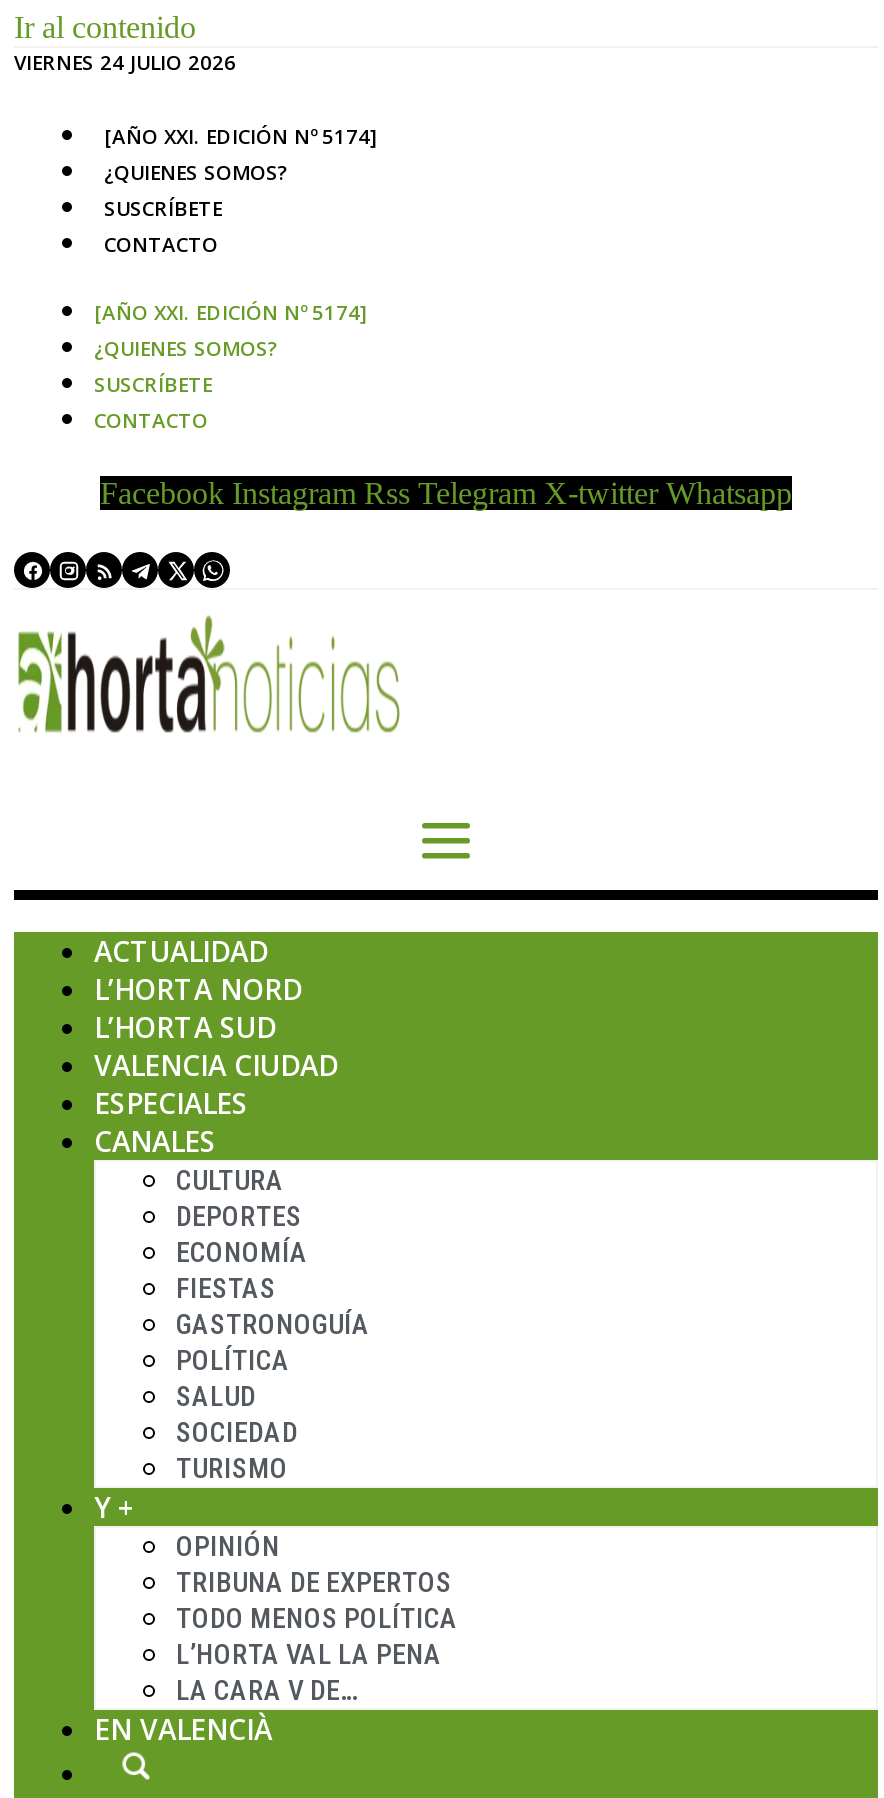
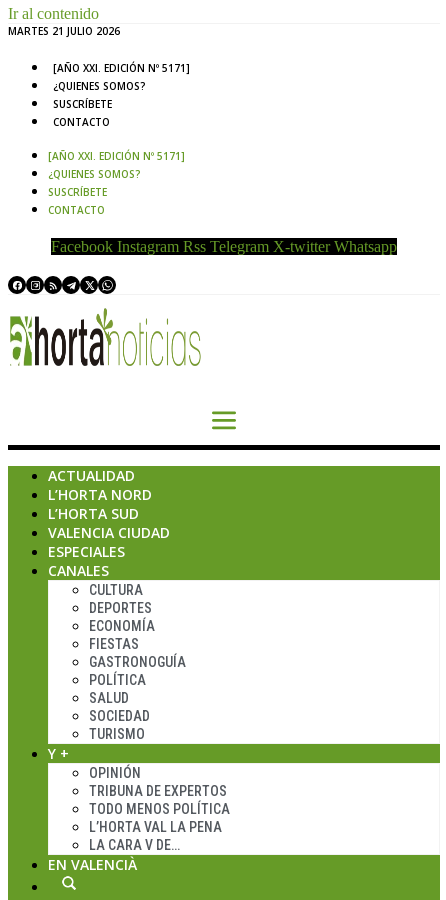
- VIERNES 24 JULIO 2026
+ MARTES 21 JULIO 2026

- [AÑO XXI. EDICIÓN Nº 5174]
+ [AÑO XXI. EDICIÓN Nº 5171]

- [AÑO XXI. EDICIÓN Nº 5174]
+ [AÑO XXI. EDICIÓN Nº 5171]
